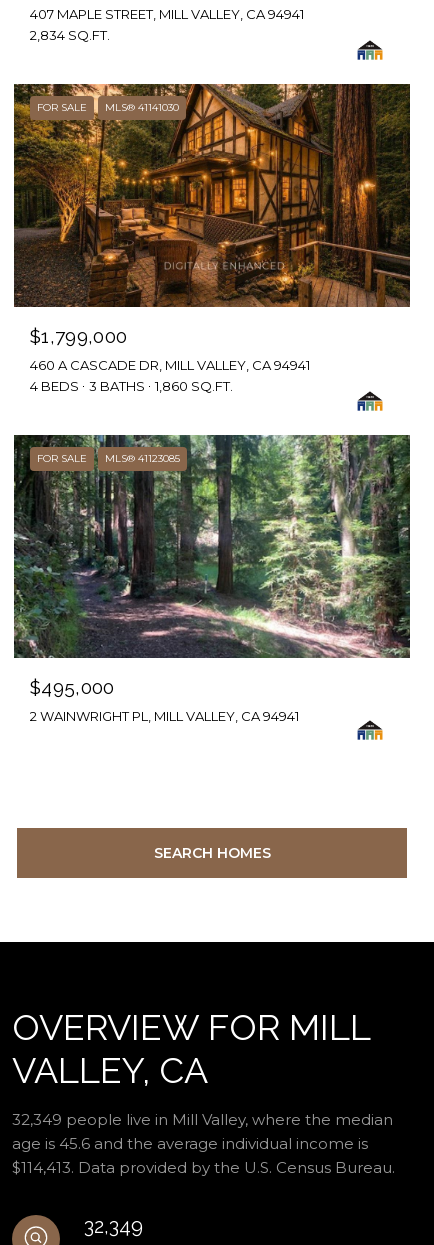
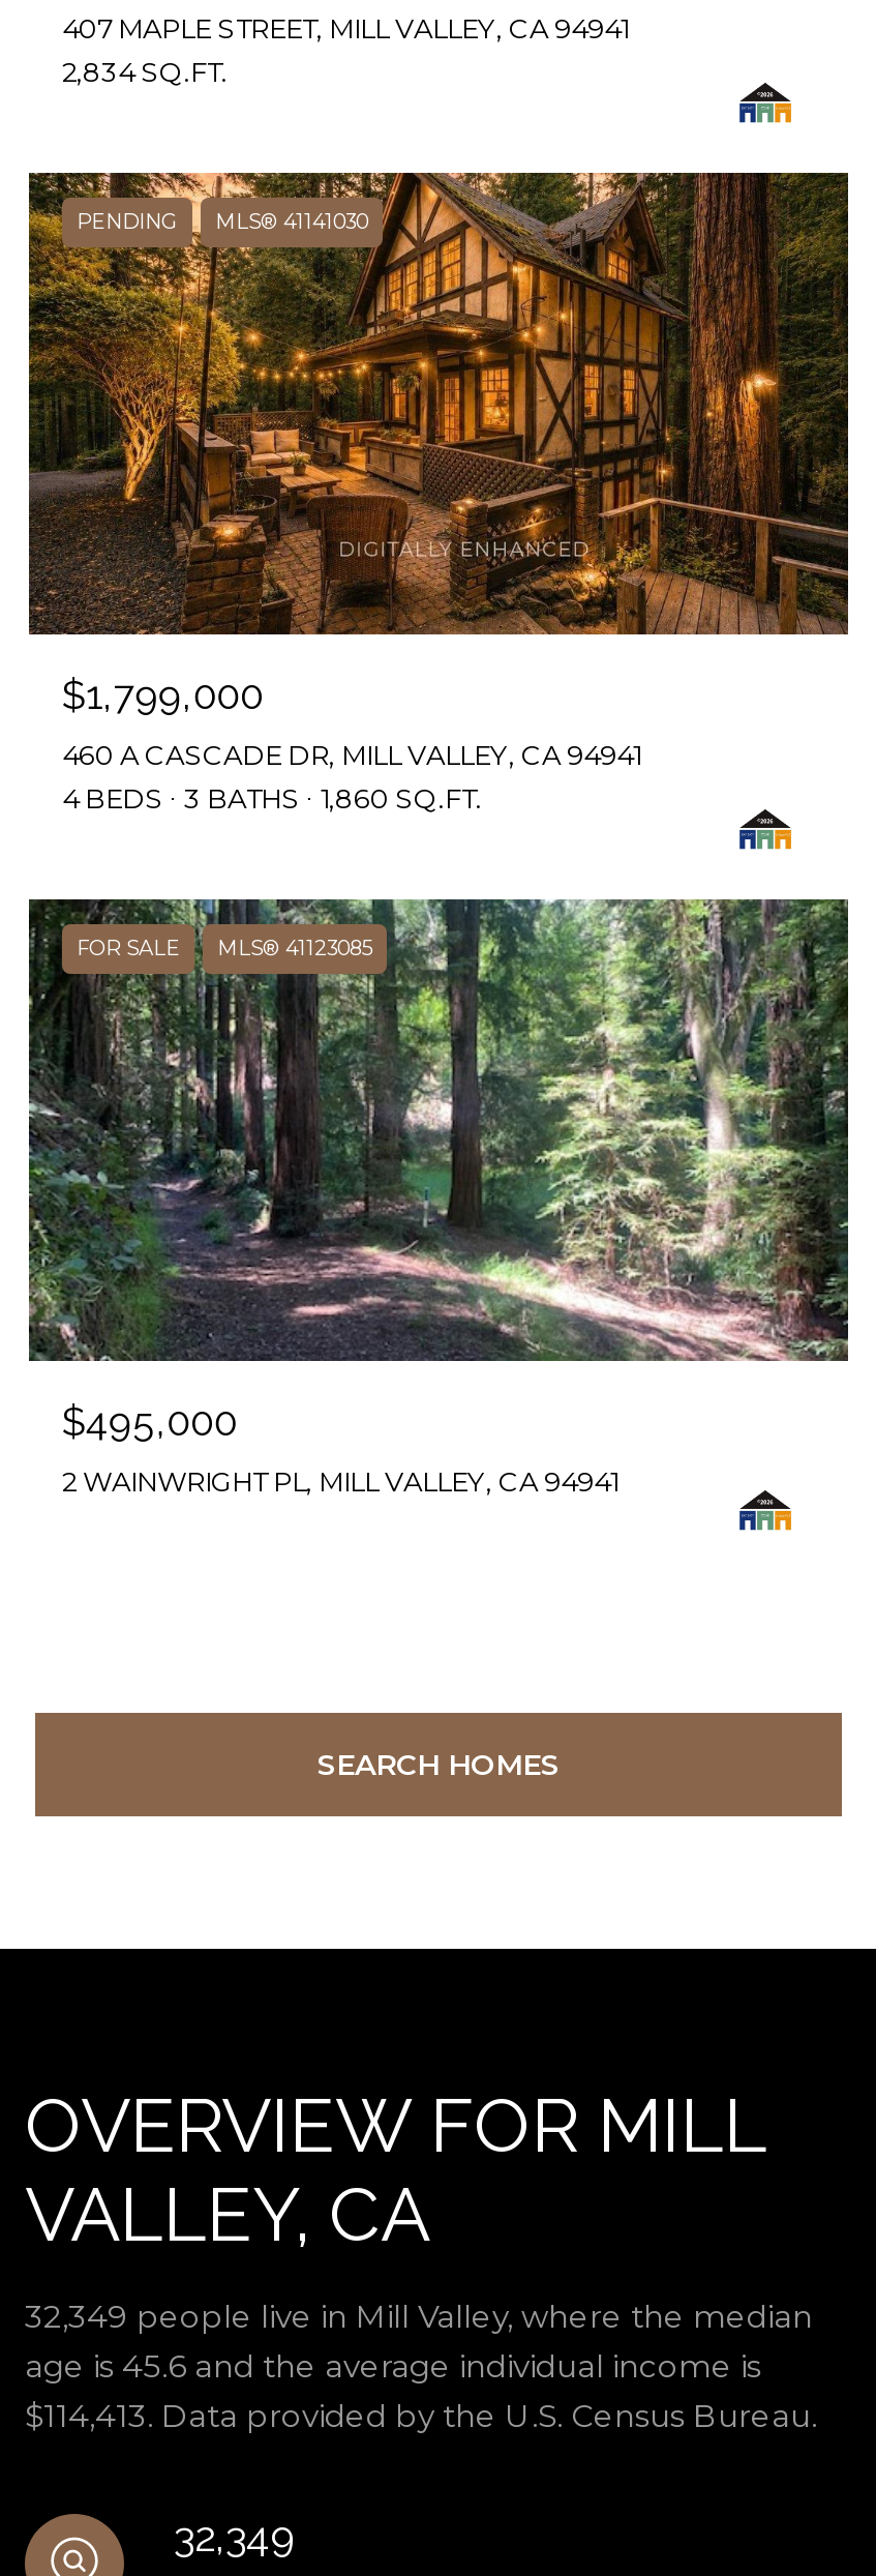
- FOR SALE
+ PENDING
